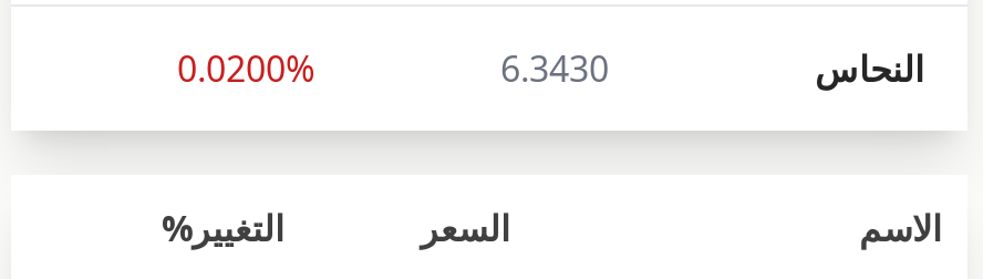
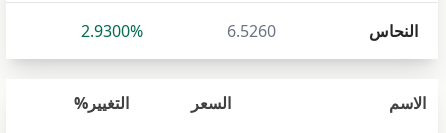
- 0.0200%
+ 2.9300%

- 6.3430
+ 6.5260
